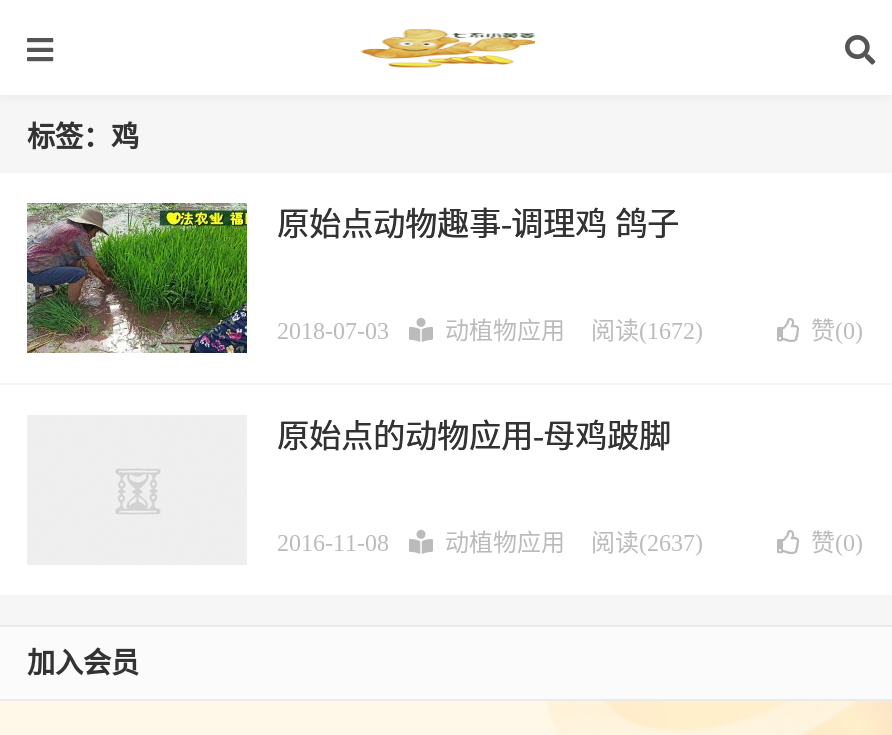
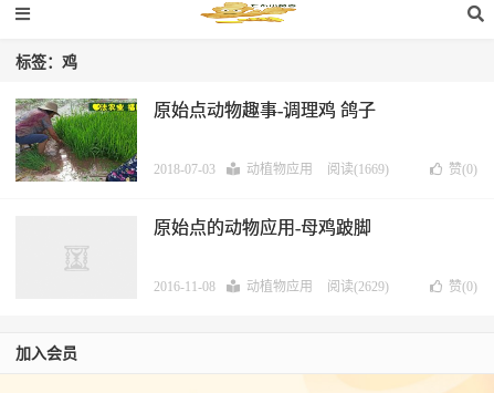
- 2018-07-03 动植物应用 阅读(1672)
+ 2018-07-03 动植物应用 阅读(1669)

- 2016-11-08 动植物应用 阅读(2637)
+ 2016-11-08 动植物应用 阅读(2629)
